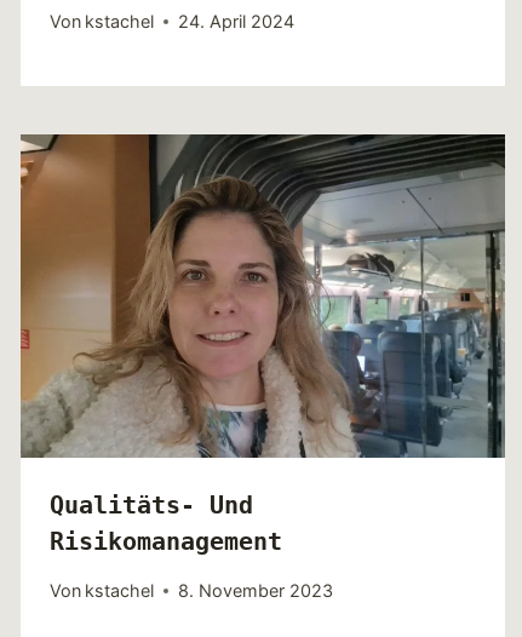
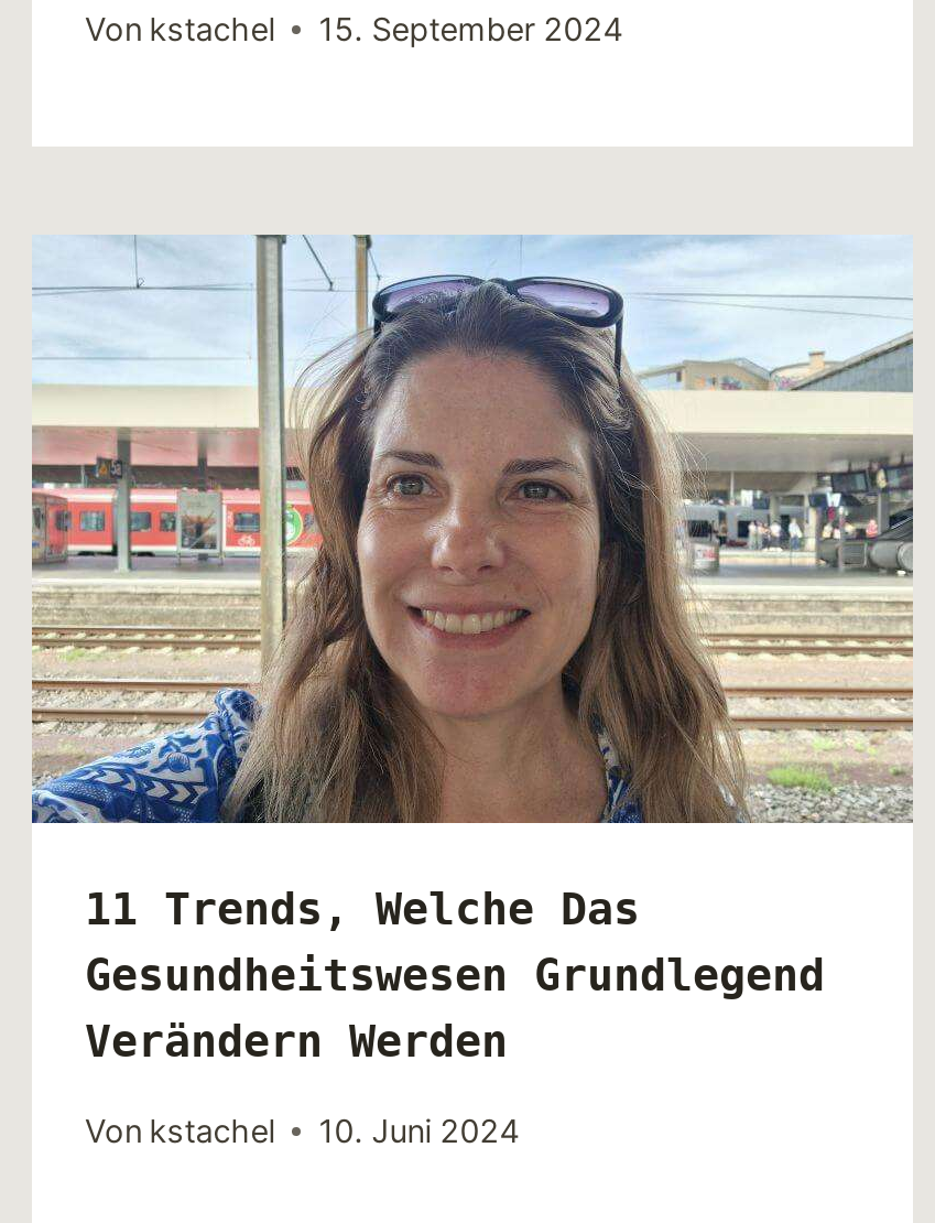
- Von kstachel 24. April 2024
+ Von kstachel 15. September 2024

- [image]
- Qualitäts- Und
- Risikomanagement
+ [image]
+ 11 Trends, Welche Das
+ Gesundheitswesen Grundlegend
+ Verändern Werden

- Von kstachel 8. November 2023
+ Von kstachel 10. Juni 2024
